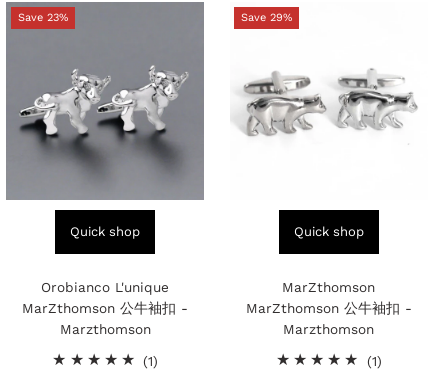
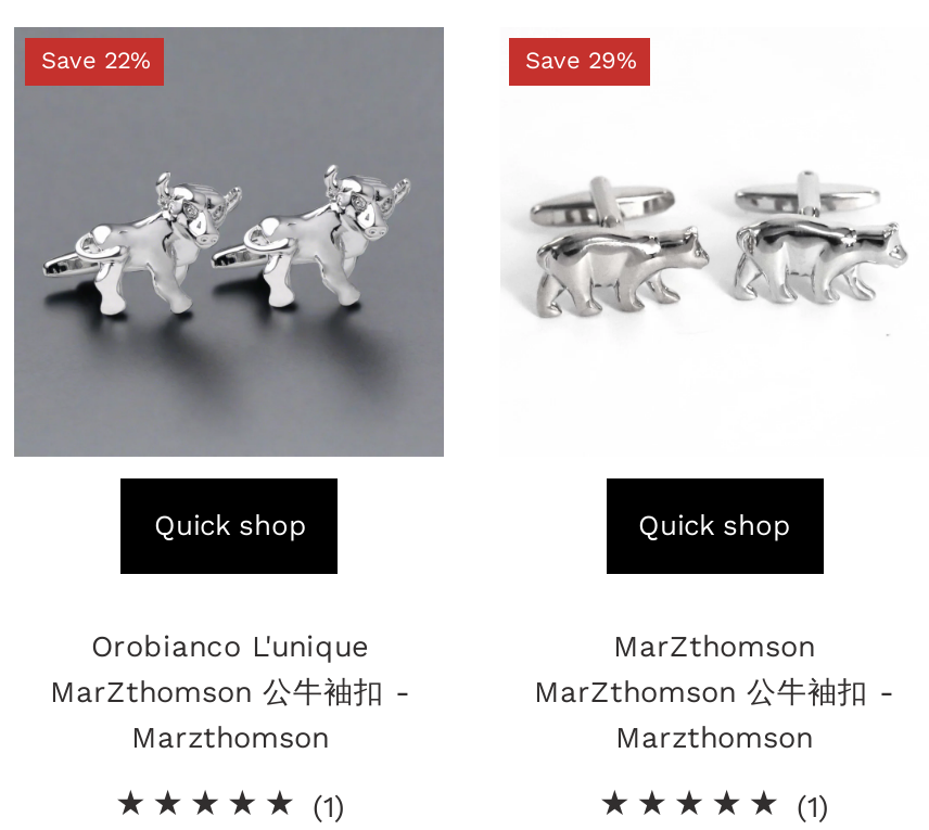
- Save 23%
+ Save 22%
